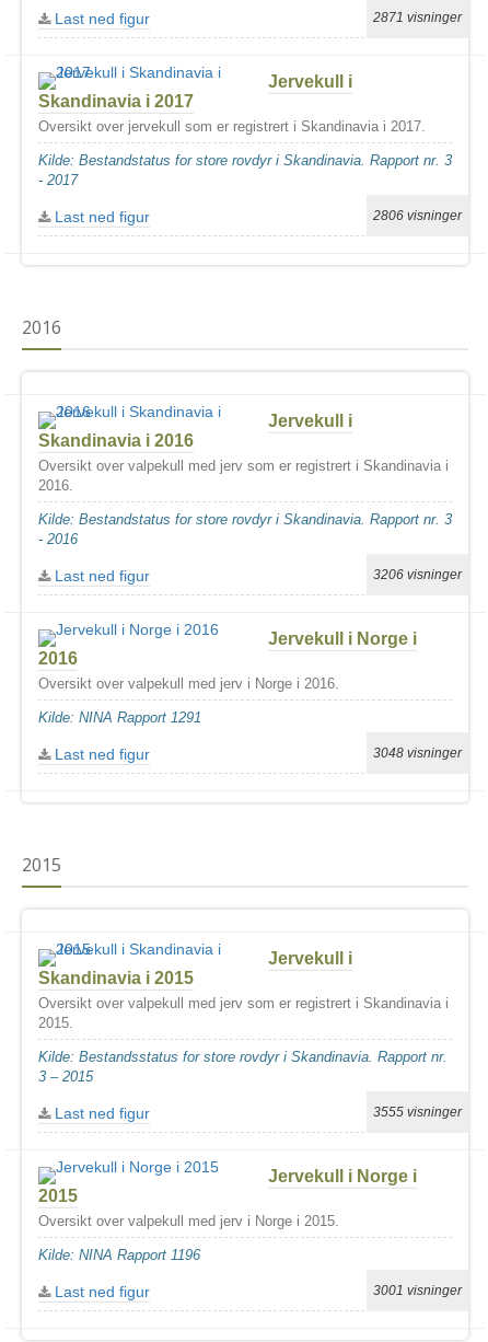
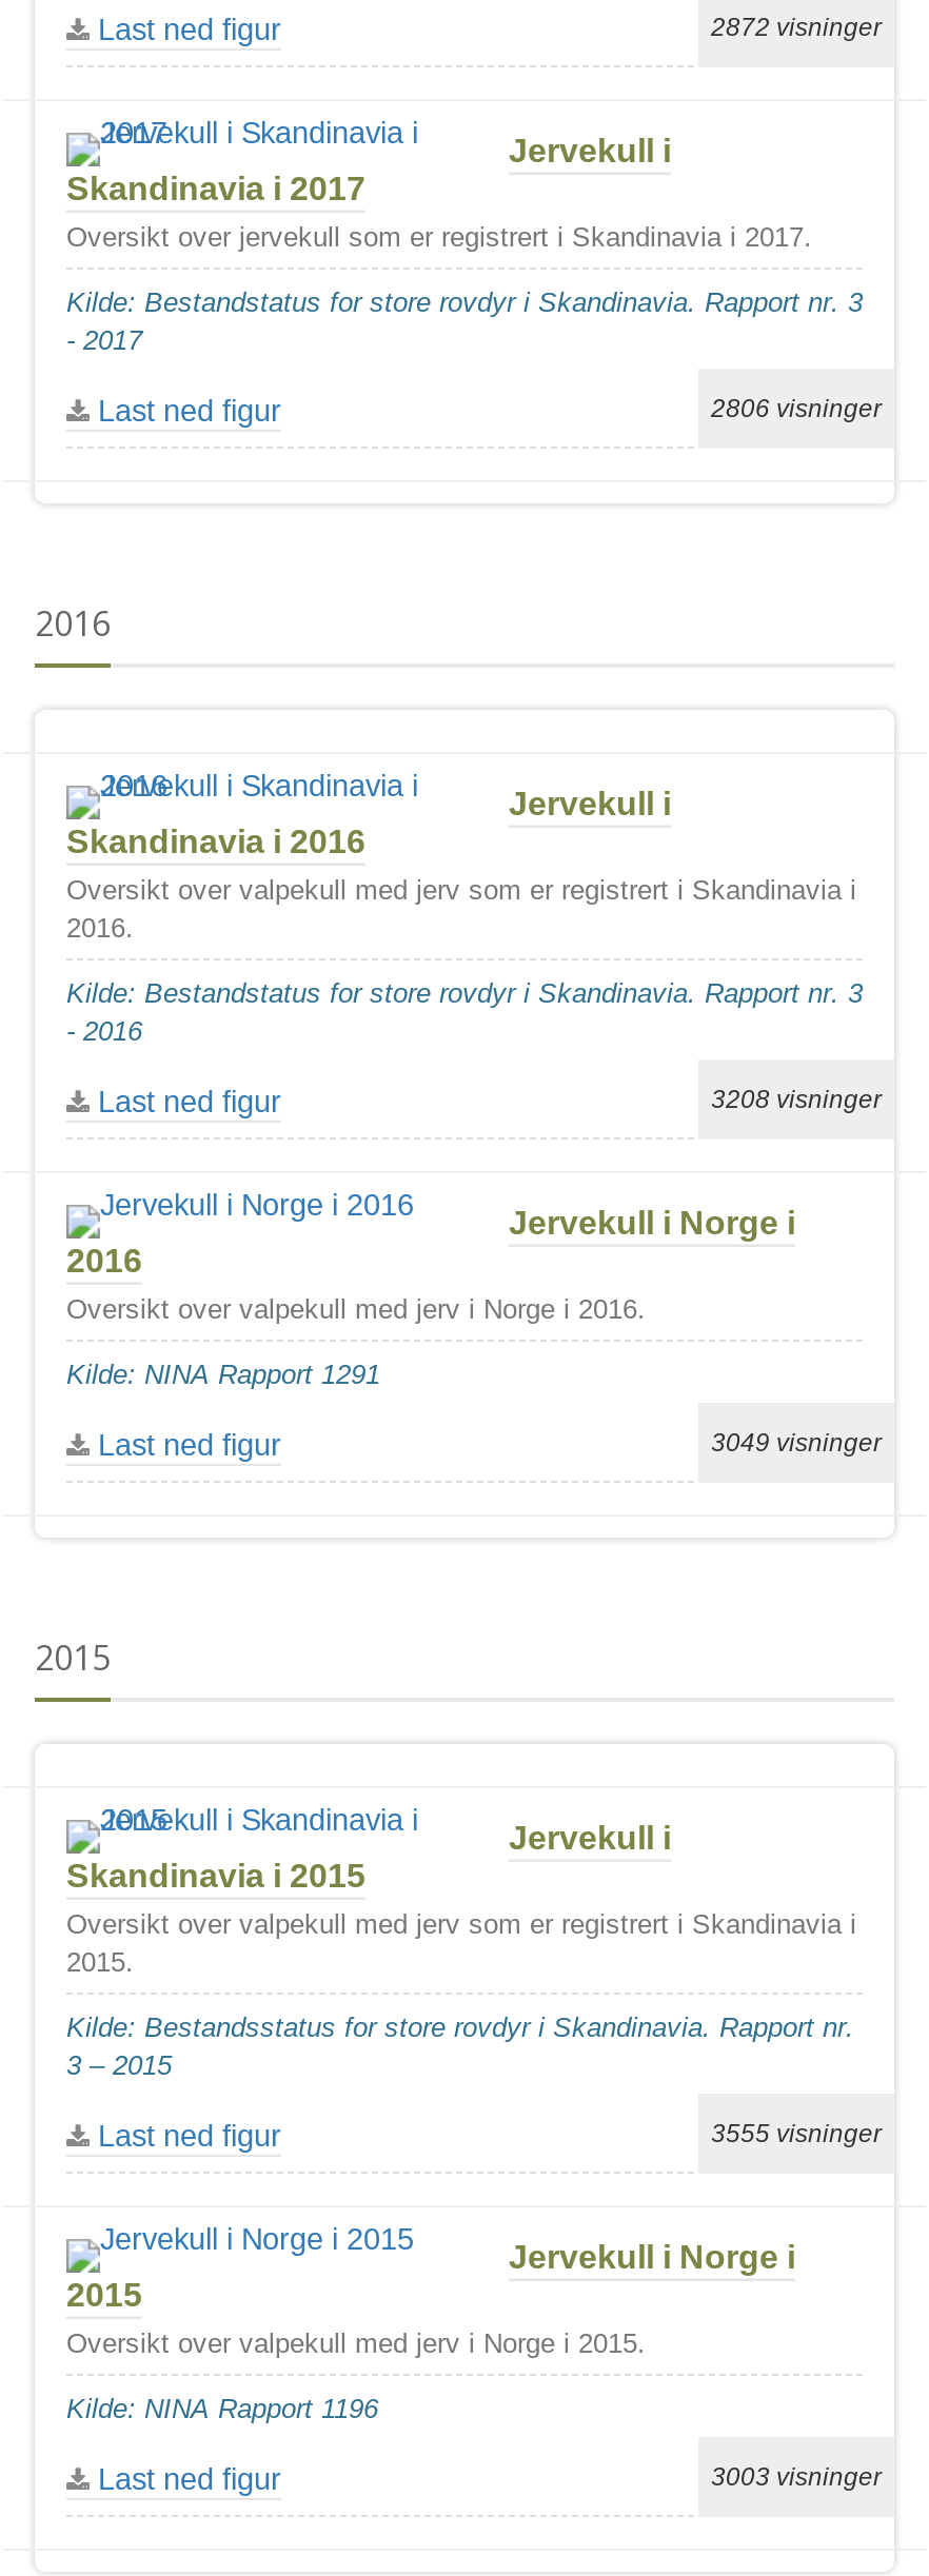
- 2871 visninger
+ 2872 visninger

- 3206 visninger
+ 3208 visninger

- 3048 visninger
+ 3049 visninger

- 3001 visninger
+ 3003 visninger
